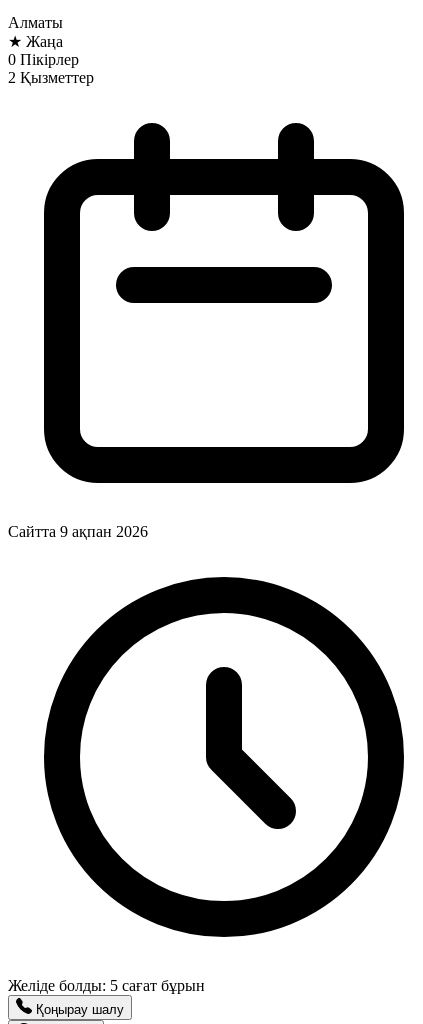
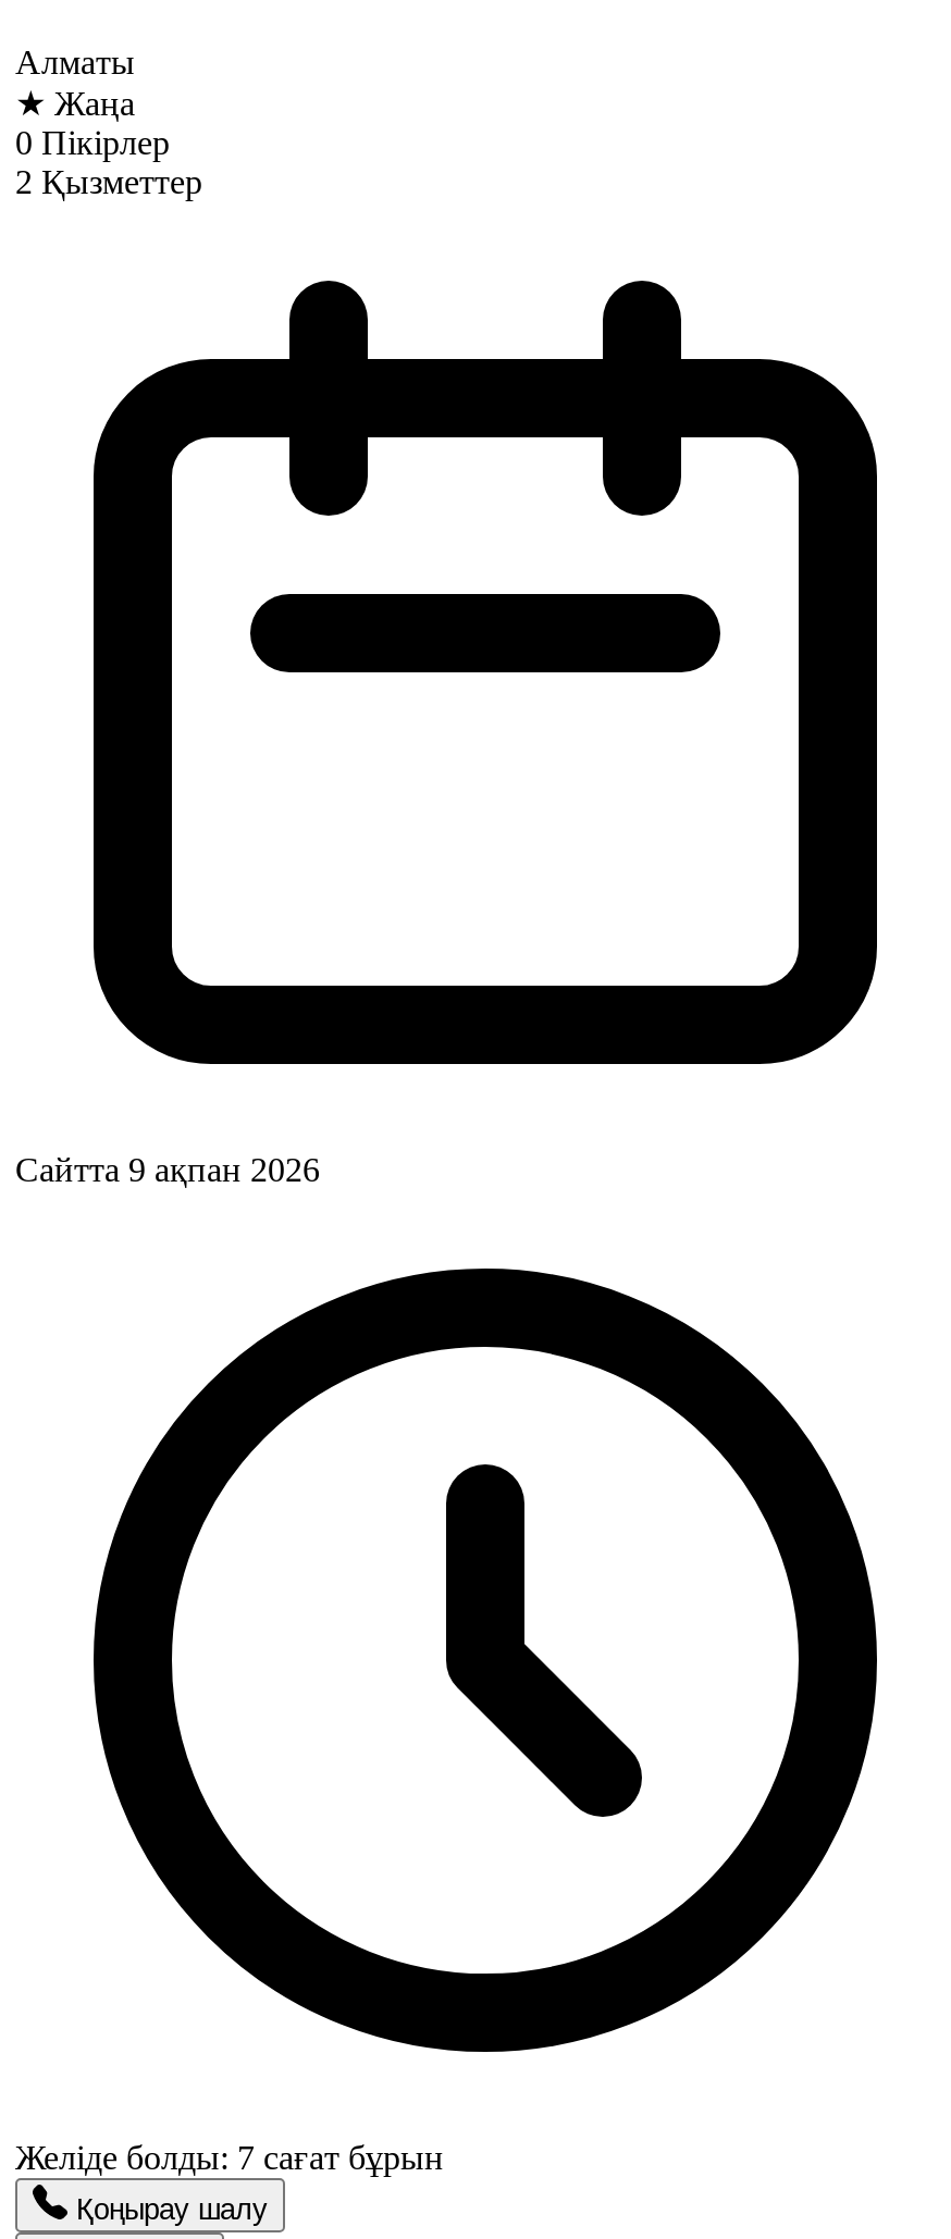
- Желіде болды: 5 сағат бұрын
+ Желіде болды: 7 сағат бұрын
